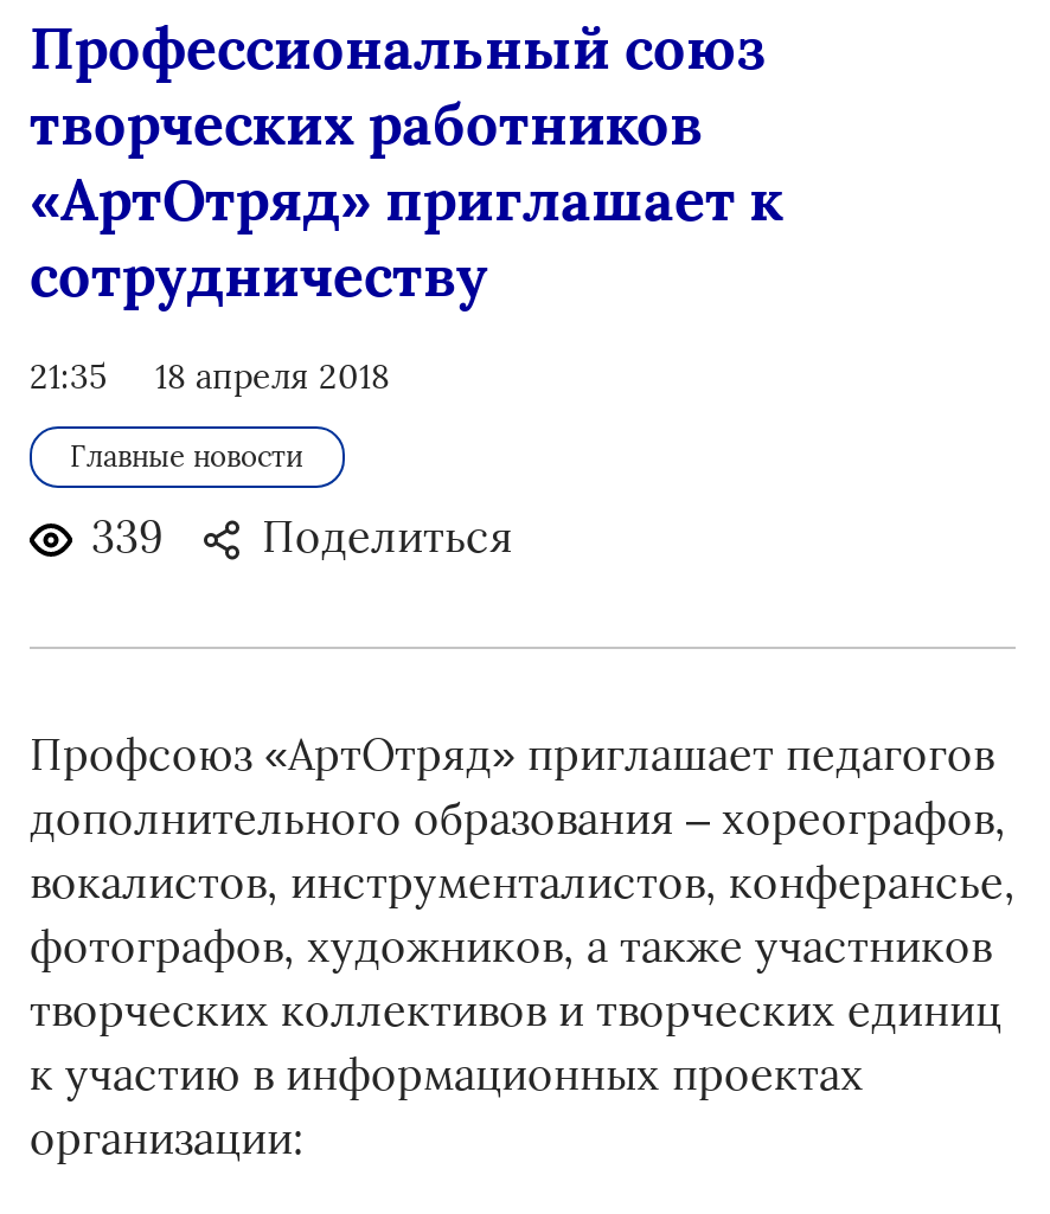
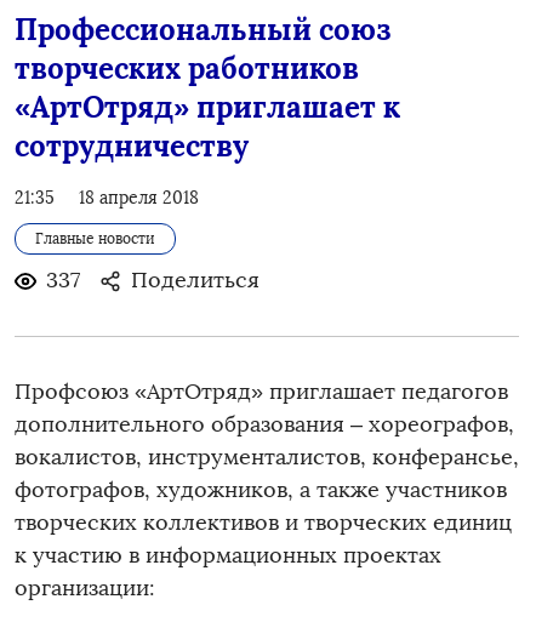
- 339 Поделиться
+ 337 Поделиться
